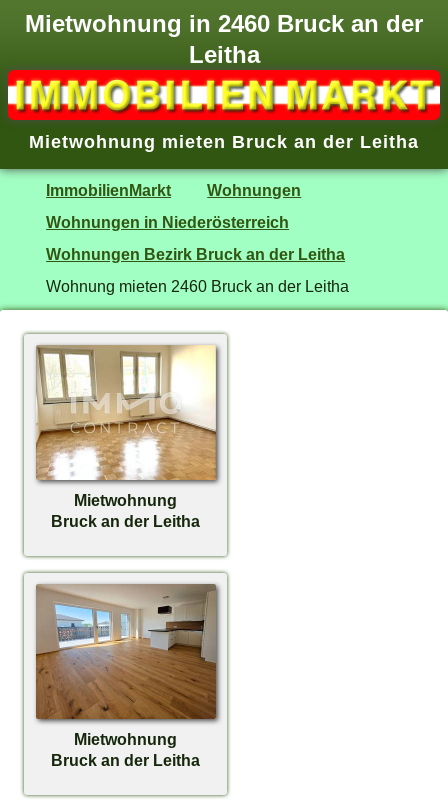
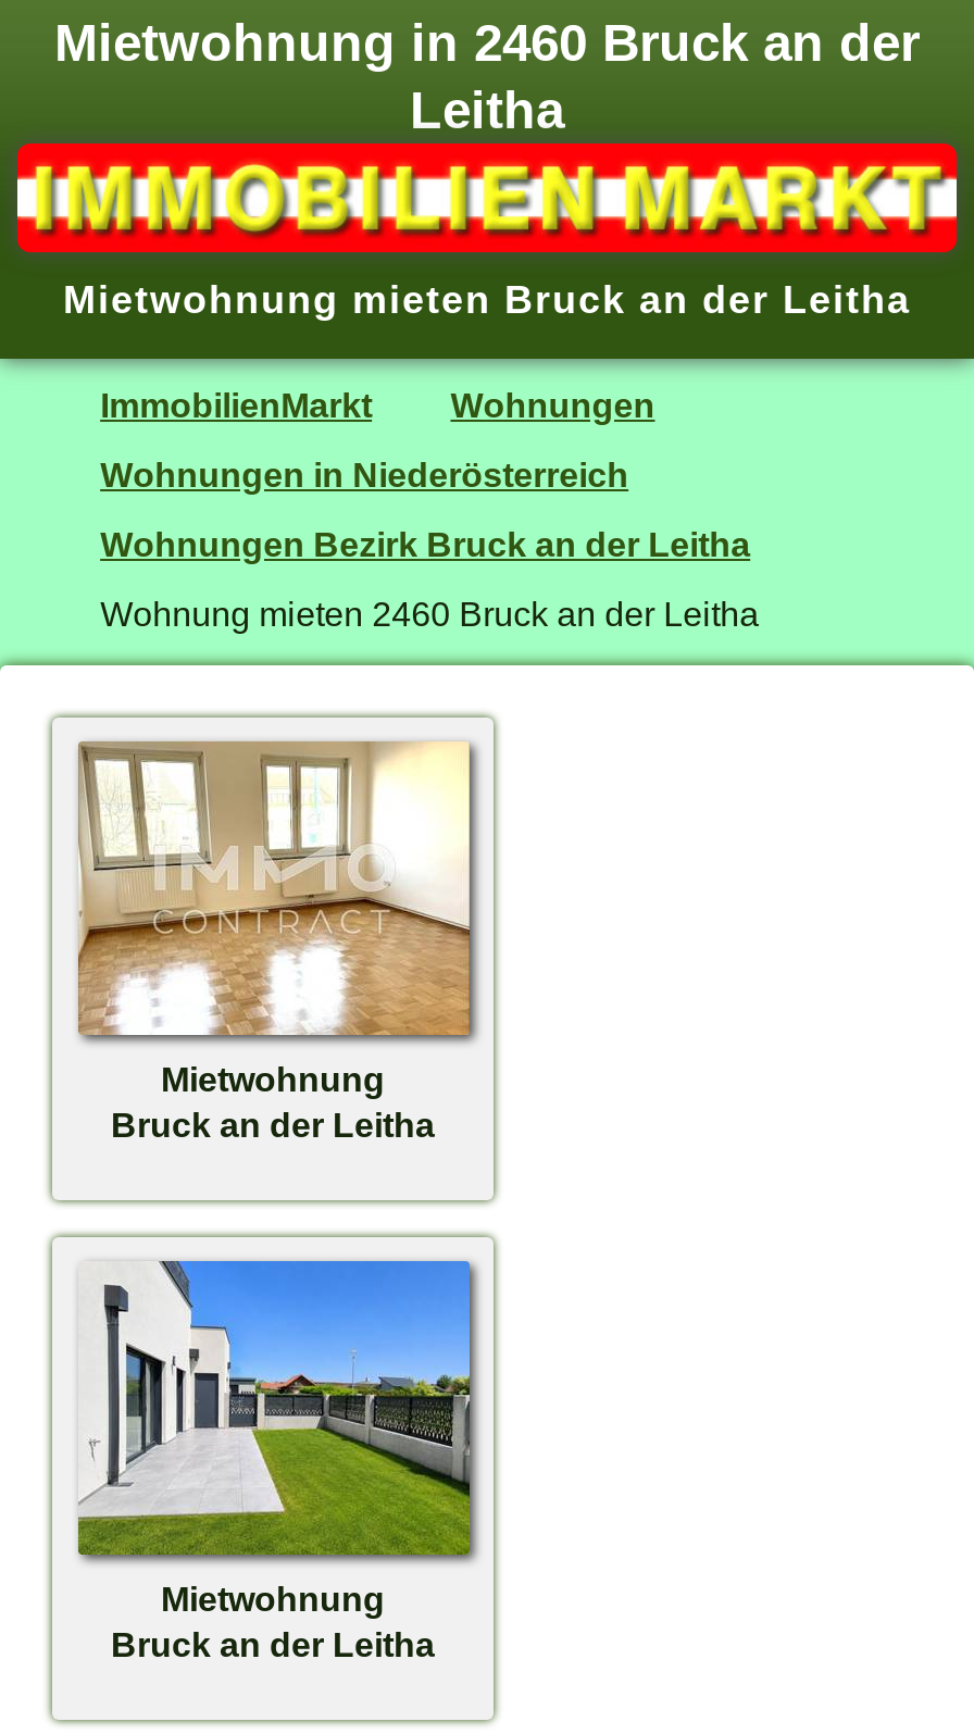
- [image]
+ [image]
